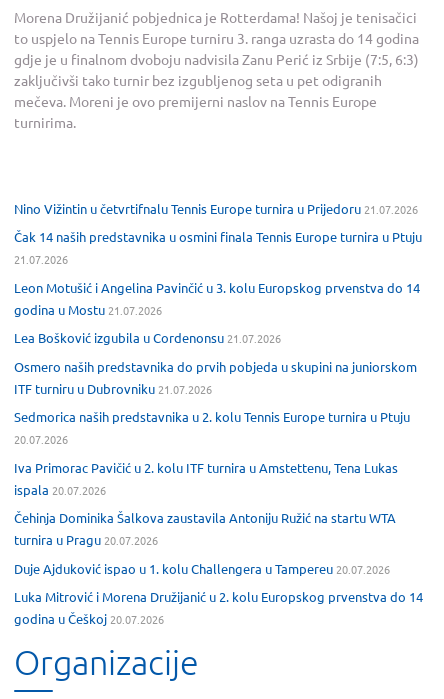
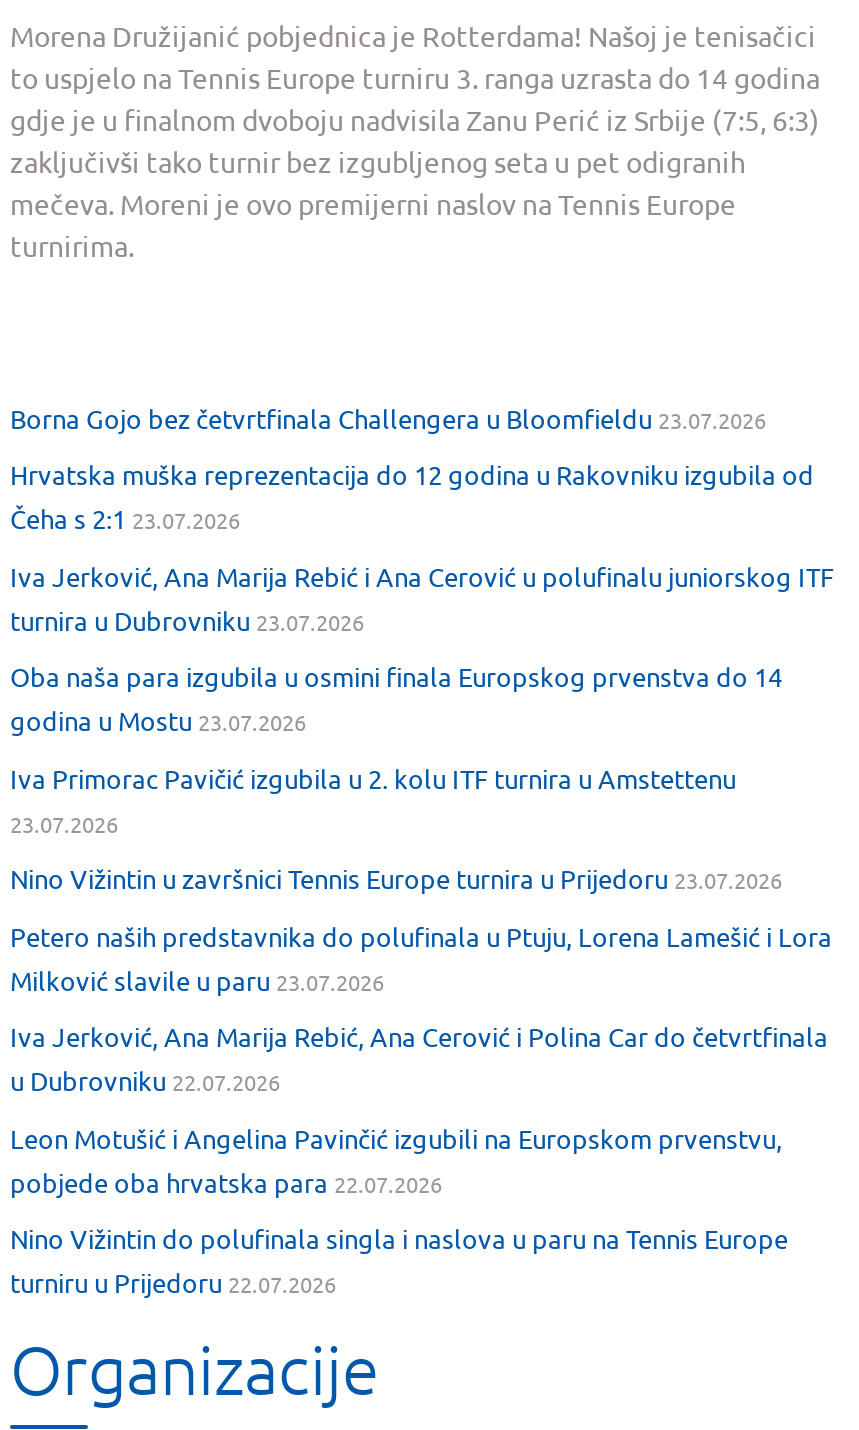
- Nino Vižintin u četvrtifnalu Tennis Europe turnira u Prijedoru 21.07.2026
+ Borna Gojo bez četvrtfinala Challengera u Bloomfieldu 23.07.2026

- Čak 14 naših predstavnika u osmini finala Tennis Europe turnira u Ptuju
- 21.07.2026
+ Hrvatska muška reprezentacija do 12 godina u Rakovniku izgubila od
+ Čeha s 2:1 23.07.2026

- Leon Motušić i Angelina Pavinčić u 3. kolu Europskog prvenstva do 14
- godina u Mostu 21.07.2026
+ Iva Jerković, Ana Marija Rebić i Ana Cerović u polufinalu juniorskog ITF
+ turnira u Dubrovniku 23.07.2026

- Lea Bošković izgubila u Cordenonsu 21.07.2026
+ Oba naša para izgubila u osmini finala Europskog prvenstva do 14
+ godina u Mostu 23.07.2026

- Osmero naših predstavnika do prvih pobjeda u skupini na juniorskom
- ITF turniru u Dubrovniku 21.07.2026
+ Iva Primorac Pavičić izgubila u 2. kolu ITF turnira u Amstettenu
+ 23.07.2026

- Sedmorica naših predstavnika u 2. kolu Tennis Europe turnira u Ptuju
- 20.07.2026
+ Nino Vižintin u završnici Tennis Europe turnira u Prijedoru 23.07.2026

- Iva Primorac Pavičić u 2. kolu ITF turnira u Amstettenu, Tena Lukas
- ispala 20.07.2026
+ Petero naših predstavnika do polufinala u Ptuju, Lorena Lamešić i Lora
+ Milković slavile u paru 23.07.2026

- Čehinja Dominika Šalkova zaustavila Antoniju Ružić na startu WTA
- turnira u Pragu 20.07.2026
+ Iva Jerković, Ana Marija Rebić, Ana Cerović i Polina Car do četvrtfinala
+ u Dubrovniku 22.07.2026

- Duje Ajduković ispao u 1. kolu Challengera u Tampereu 20.07.2026
+ Leon Motušić i Angelina Pavinčić izgubili na Europskom prvenstvu,
+ pobjede oba hrvatska para 22.07.2026

- Luka Mitrović i Morena Družijanić u 2. kolu Europskog prvenstva do 14
- godina u Češkoj 20.07.2026
+ Nino Vižintin do polufinala singla i naslova u paru na Tennis Europe
+ turniru u Prijedoru 22.07.2026
